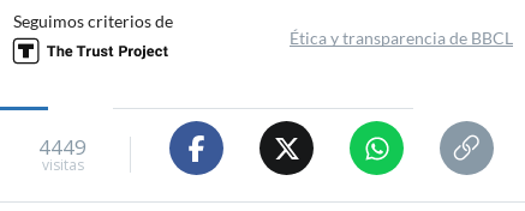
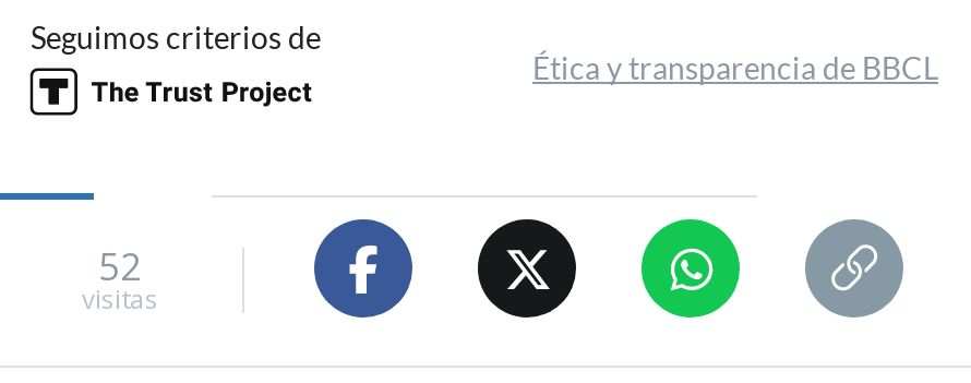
- 4449
+ 52
